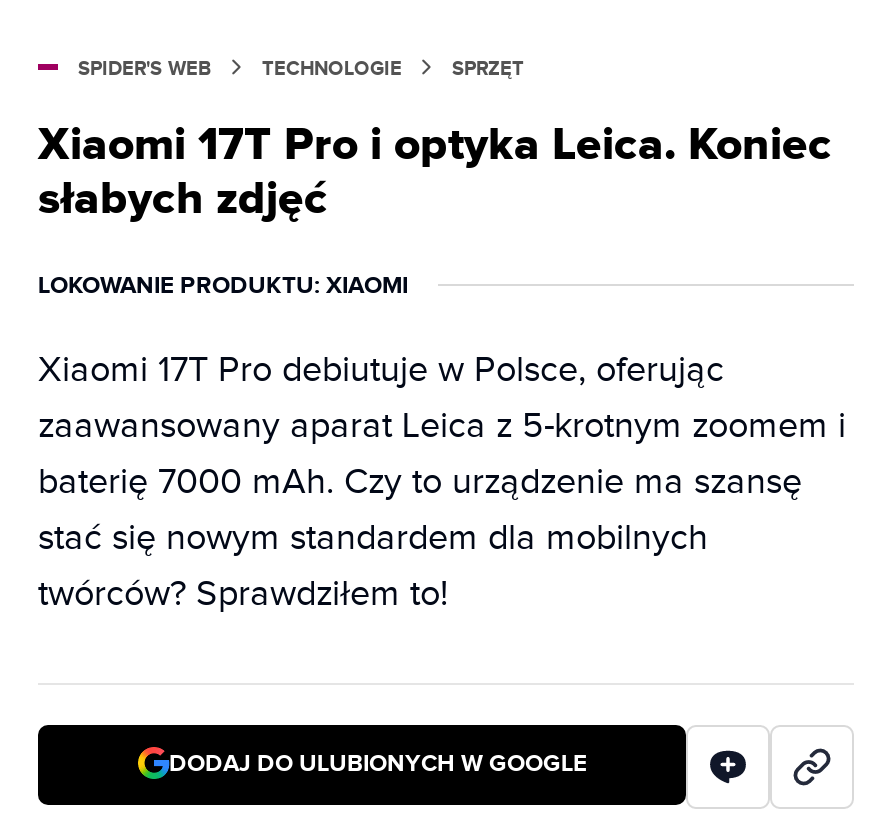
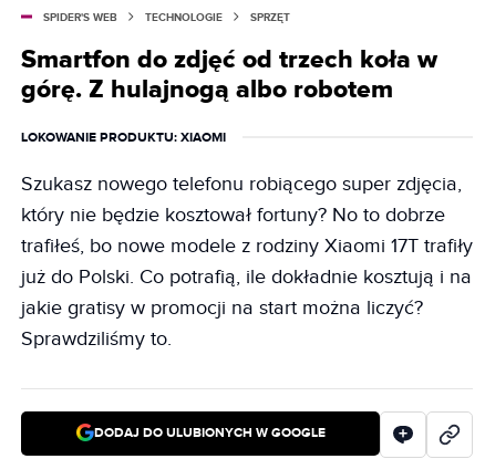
- Xiaomi 17T Pro i optyka Leica. Koniec
- słabych zdjęć
+ Smartfon do zdjęć od trzech koła w
+ górę. Z hulajnogą albo robotem

- Xiaomi 17T Pro debiutuje w Polsce, oferując
- zaawansowany aparat Leica z 5-krotnym zoomem i
- baterię 7000 mAh. Czy to urządzenie ma szansę
- stać się nowym standardem dla mobilnych
- twórców? Sprawdziłem to!
+ Szukasz nowego telefonu robiącego super zdjęcia,
+ który nie będzie kosztował fortuny? No to dobrze
+ trafiłeś, bo nowe modele z rodziny Xiaomi 17T trafiły
+ już do Polski. Co potrafią, ile dokładnie kosztują i na
+ jakie gratisy w promocji na start można liczyć?
+ Sprawdziliśmy to.
